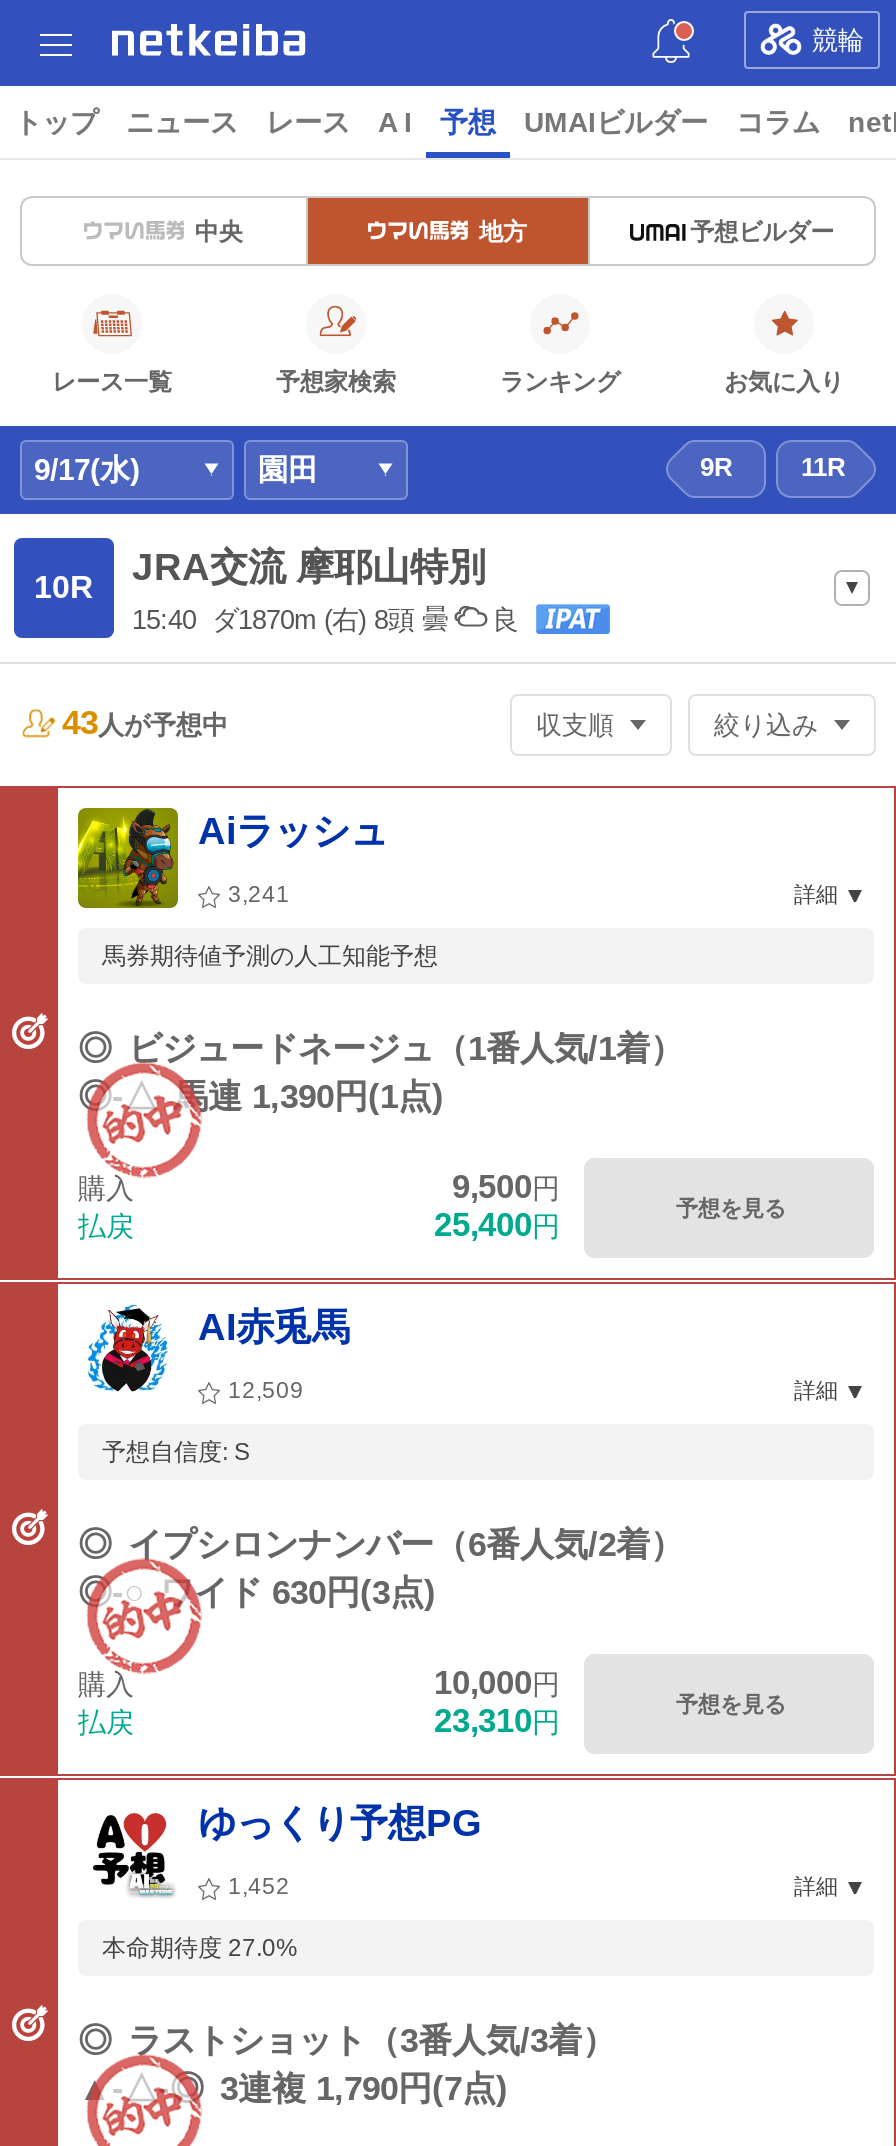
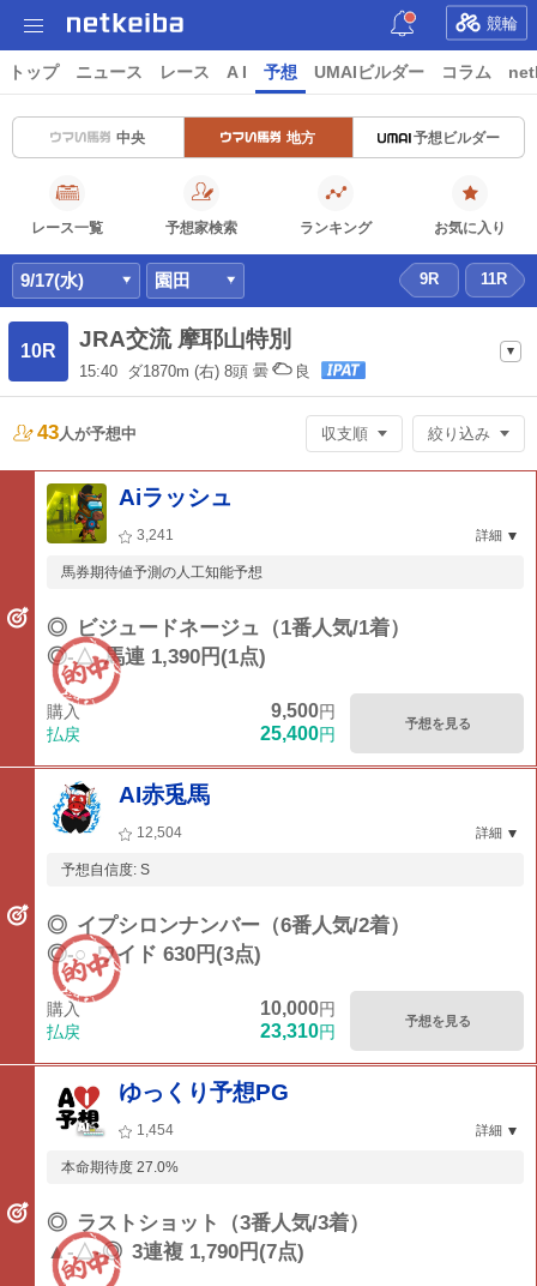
- 12,509
+ 12,504

- 1,452
+ 1,454
